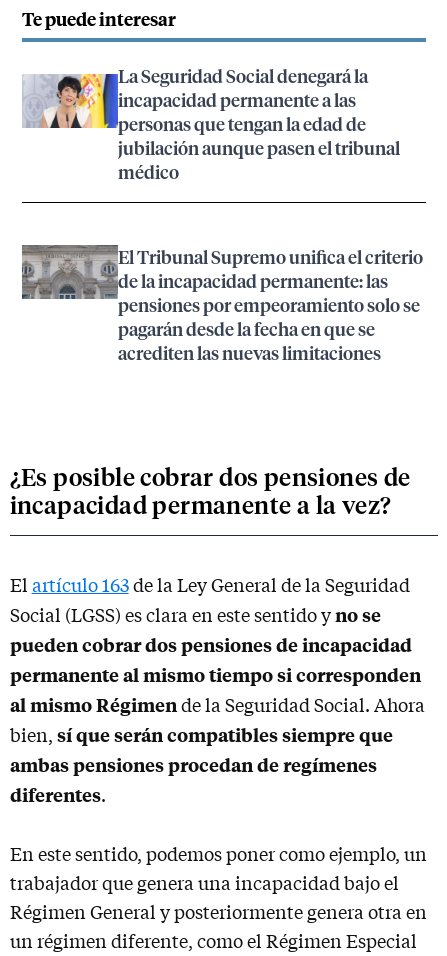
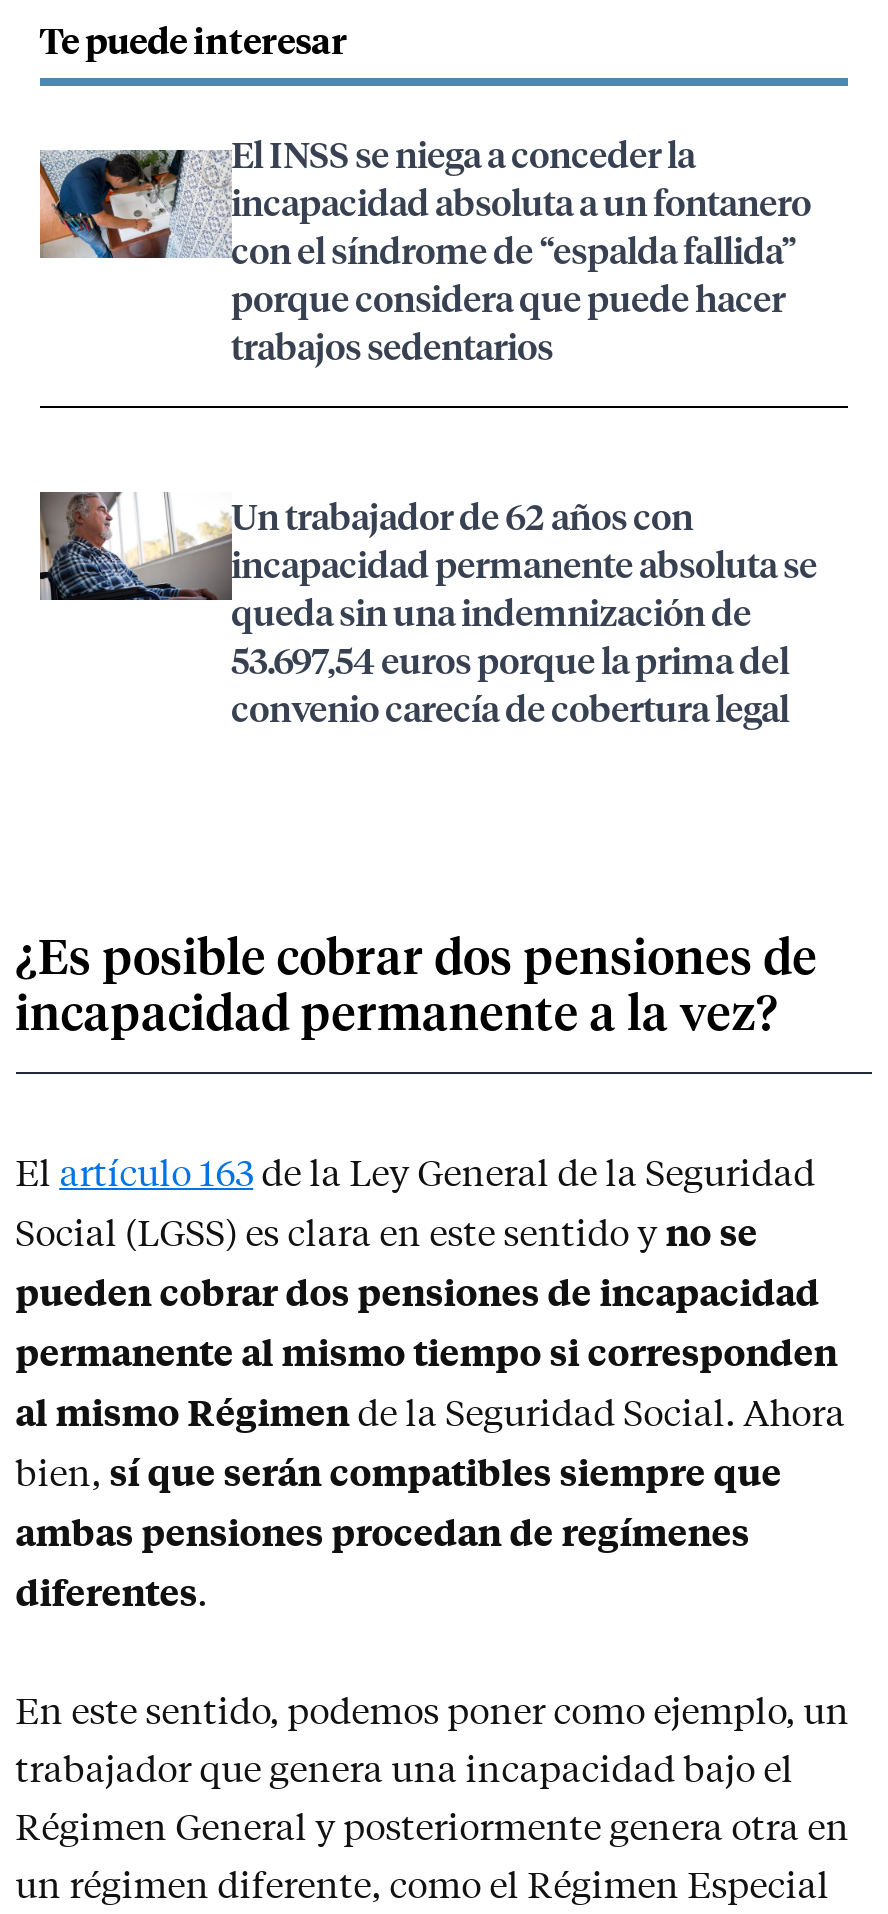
- [image]
- La Seguridad Social denegará la
- incapacidad permanente a las
- personas que tengan la edad de
- jubilación aunque pasen el tribunal
- médico
+ [image]
+ El INSS se niega a conceder la
+ incapacidad absoluta a un fontanero
+ con el síndrome de “espalda fallida”
+ porque considera que puede hacer
+ trabajos sedentarios

- [image]
- El Tribunal Supremo unifica el criterio
- de la incapacidad permanente: las
- pensiones por empeoramiento solo se
- pagarán desde la fecha en que se
- acrediten las nuevas limitaciones
+ [image]
+ Un trabajador de 62 años con
+ incapacidad permanente absoluta se
+ queda sin una indemnización de
+ 53.697,54 euros porque la prima del
+ convenio carecía de cobertura legal
